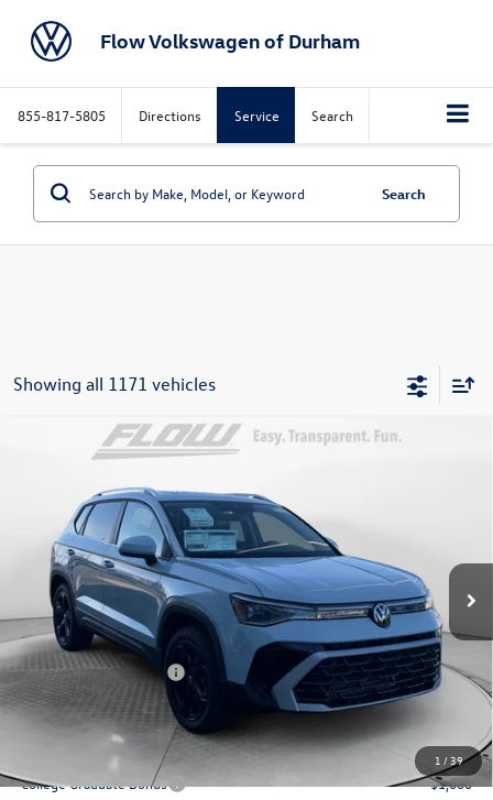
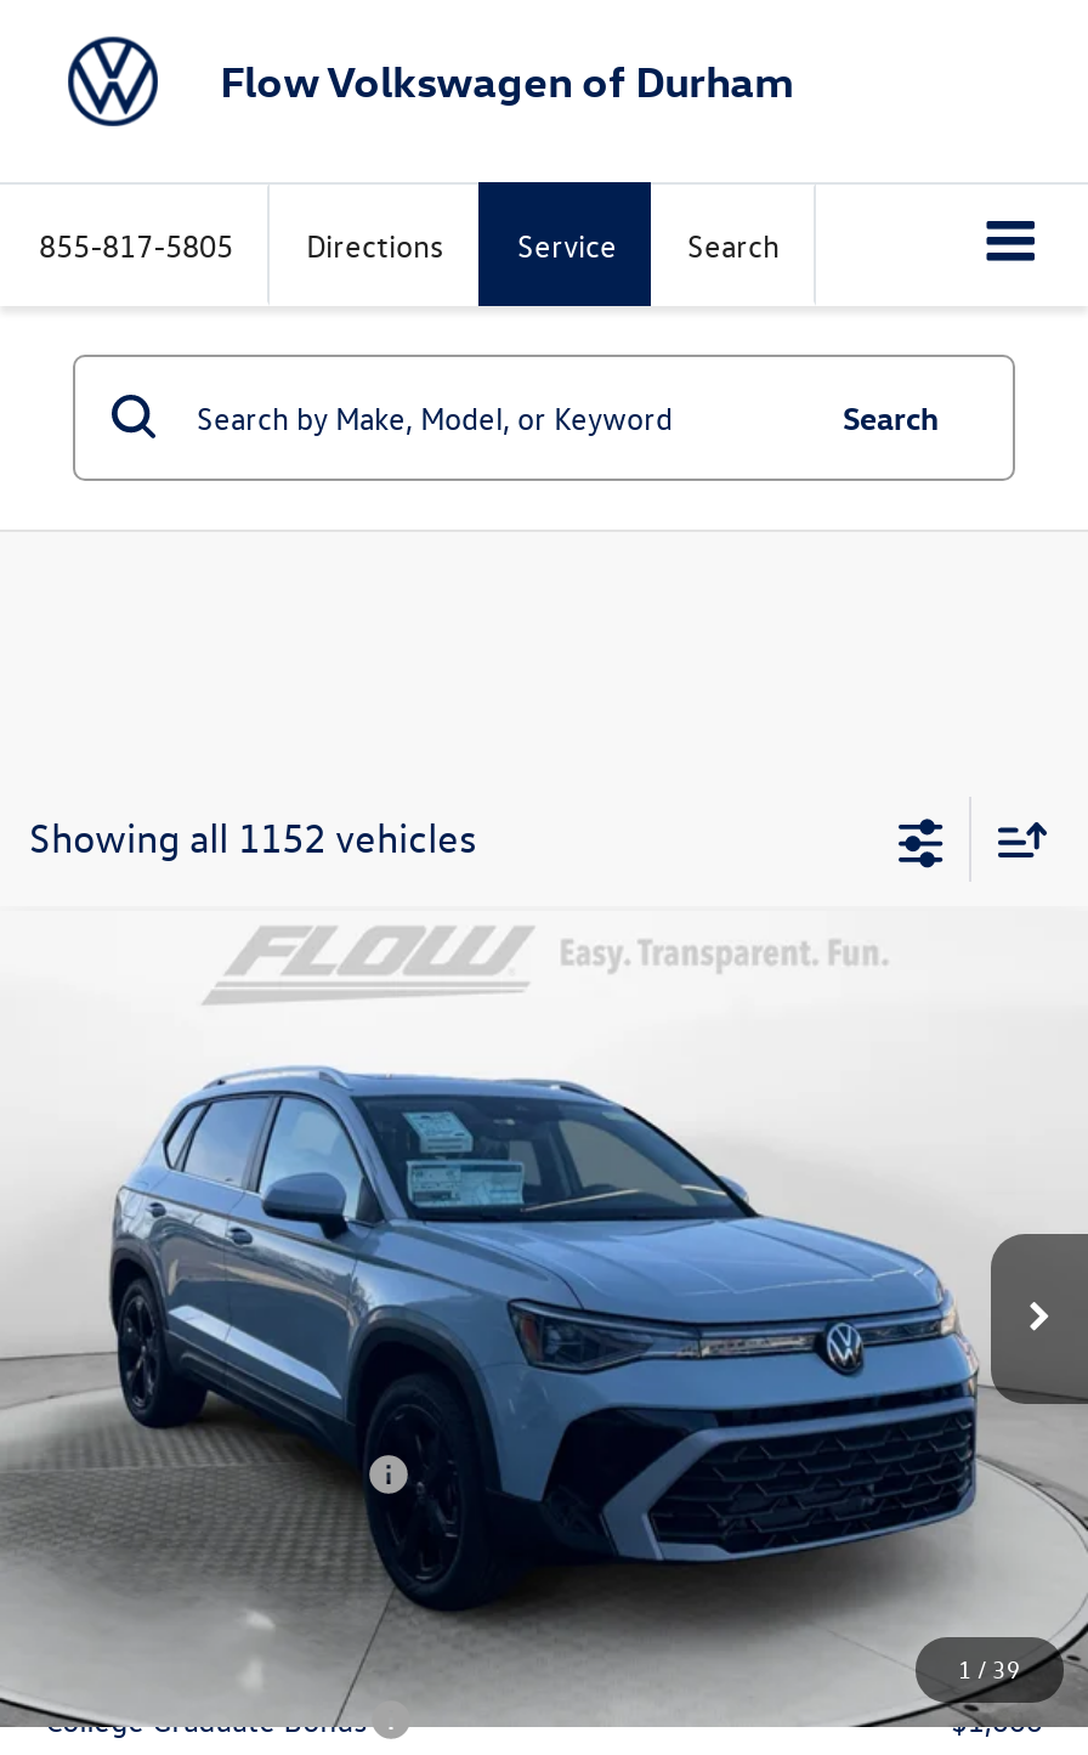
- Showing all 1171 vehicles
+ Showing all 1152 vehicles
